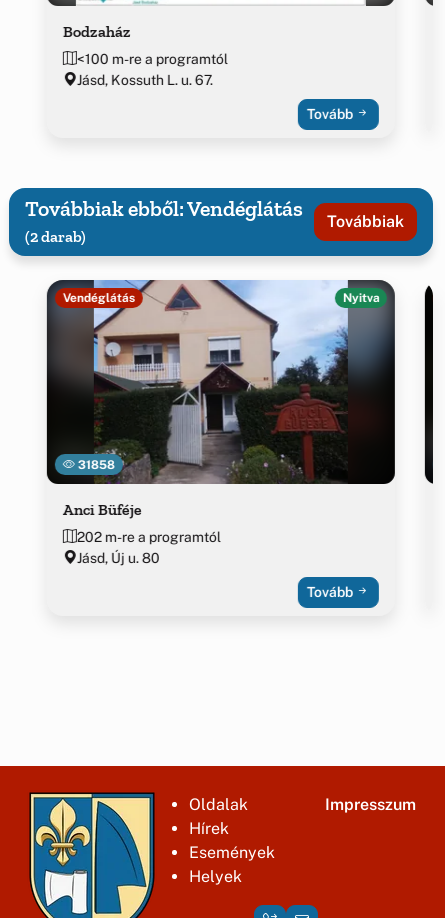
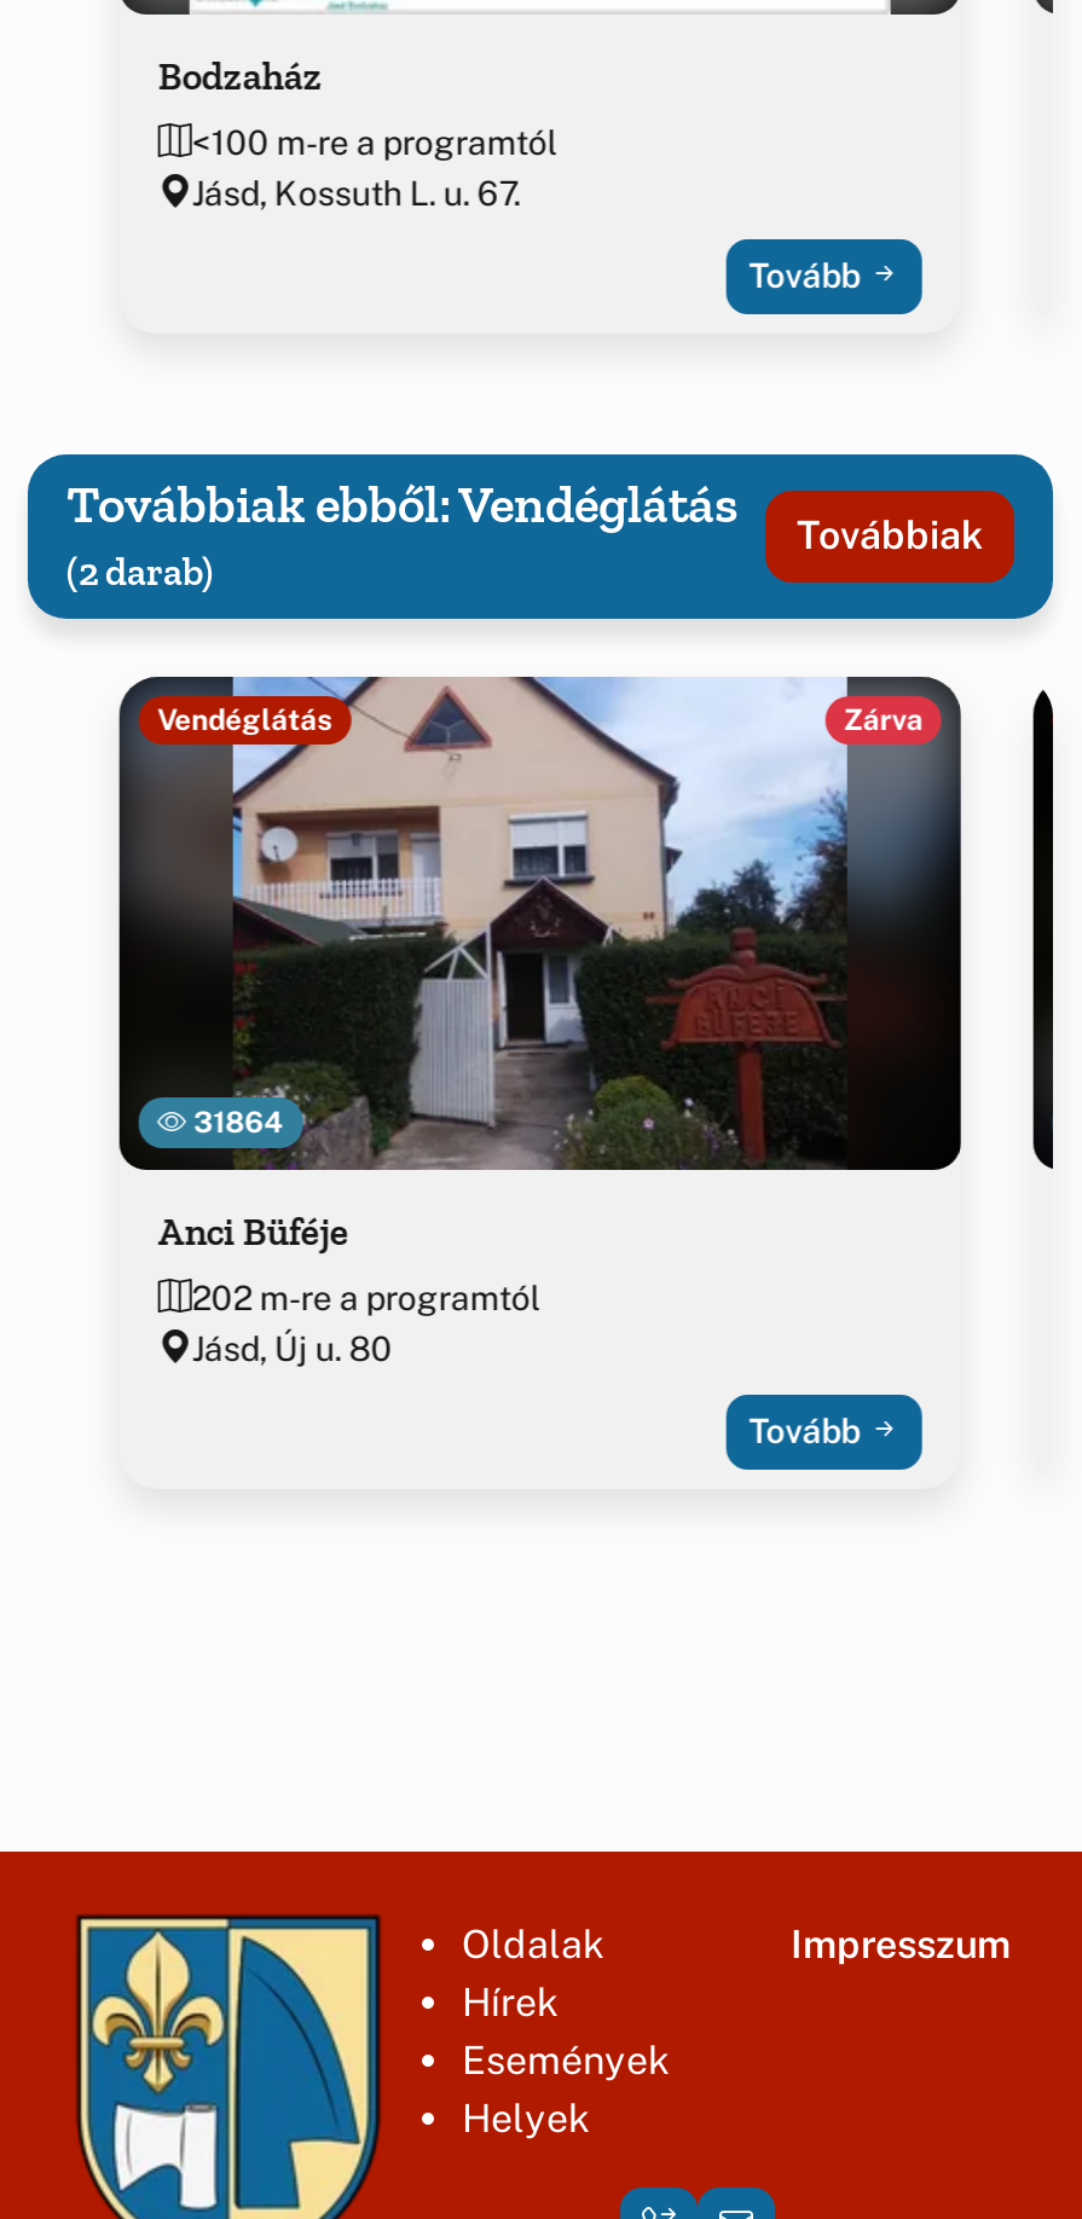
- Nyitva
+ Zárva

- 31858
+ 31864
